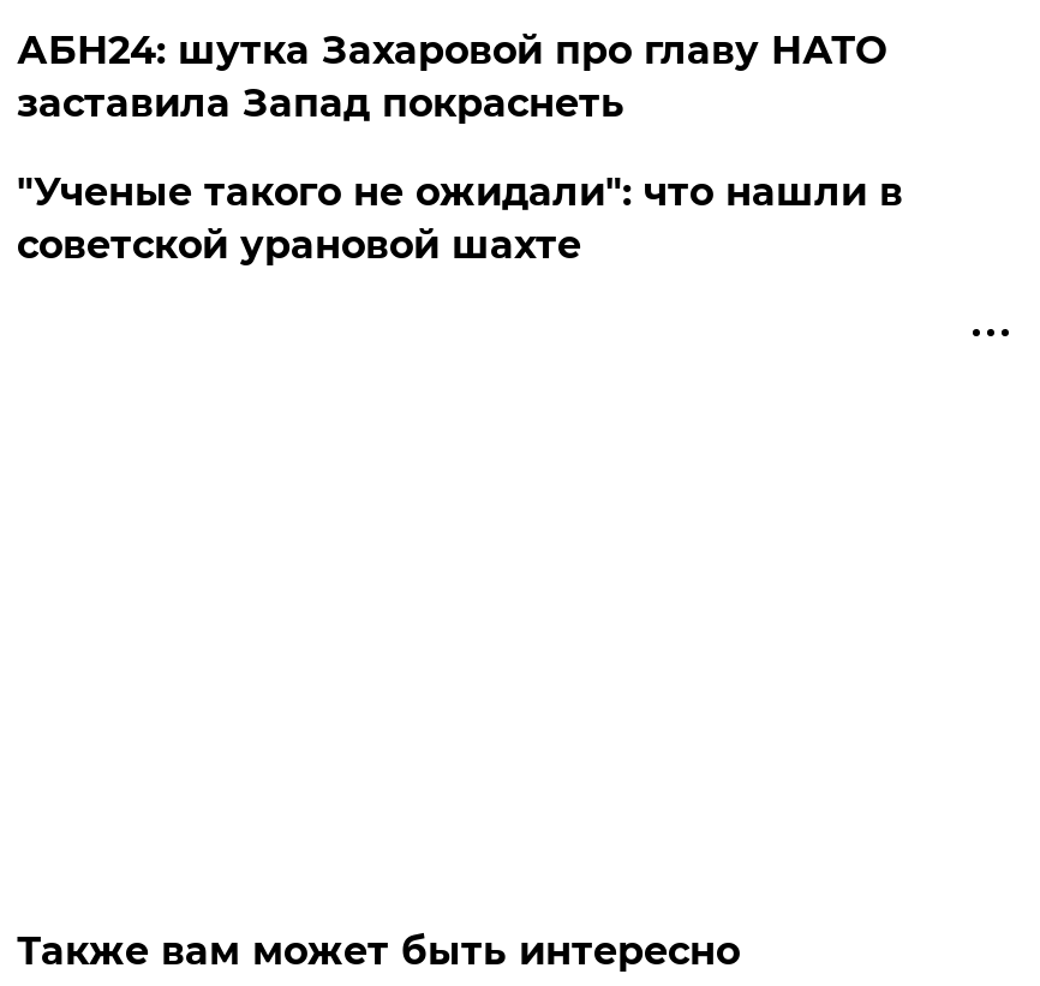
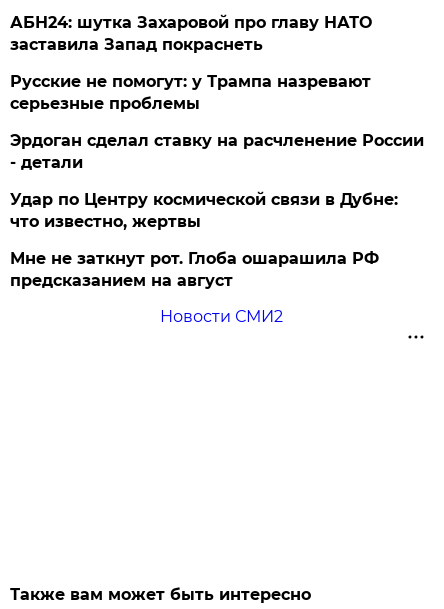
- "Ученые такого не ожидали": что нашли в
- советской урановой шахте
+ Русские не помогут: у Трампа назревают
+ серьезные проблемы
+ Эрдоган сделал ставку на расчленение России
+ - детали
+ Удар по Центру космической связи в Дубне:
+ что известно, жертвы
+ Мне не заткнут рот. Глоба ошарашила РФ
+ предсказанием на август
+ Новости СМИ2
